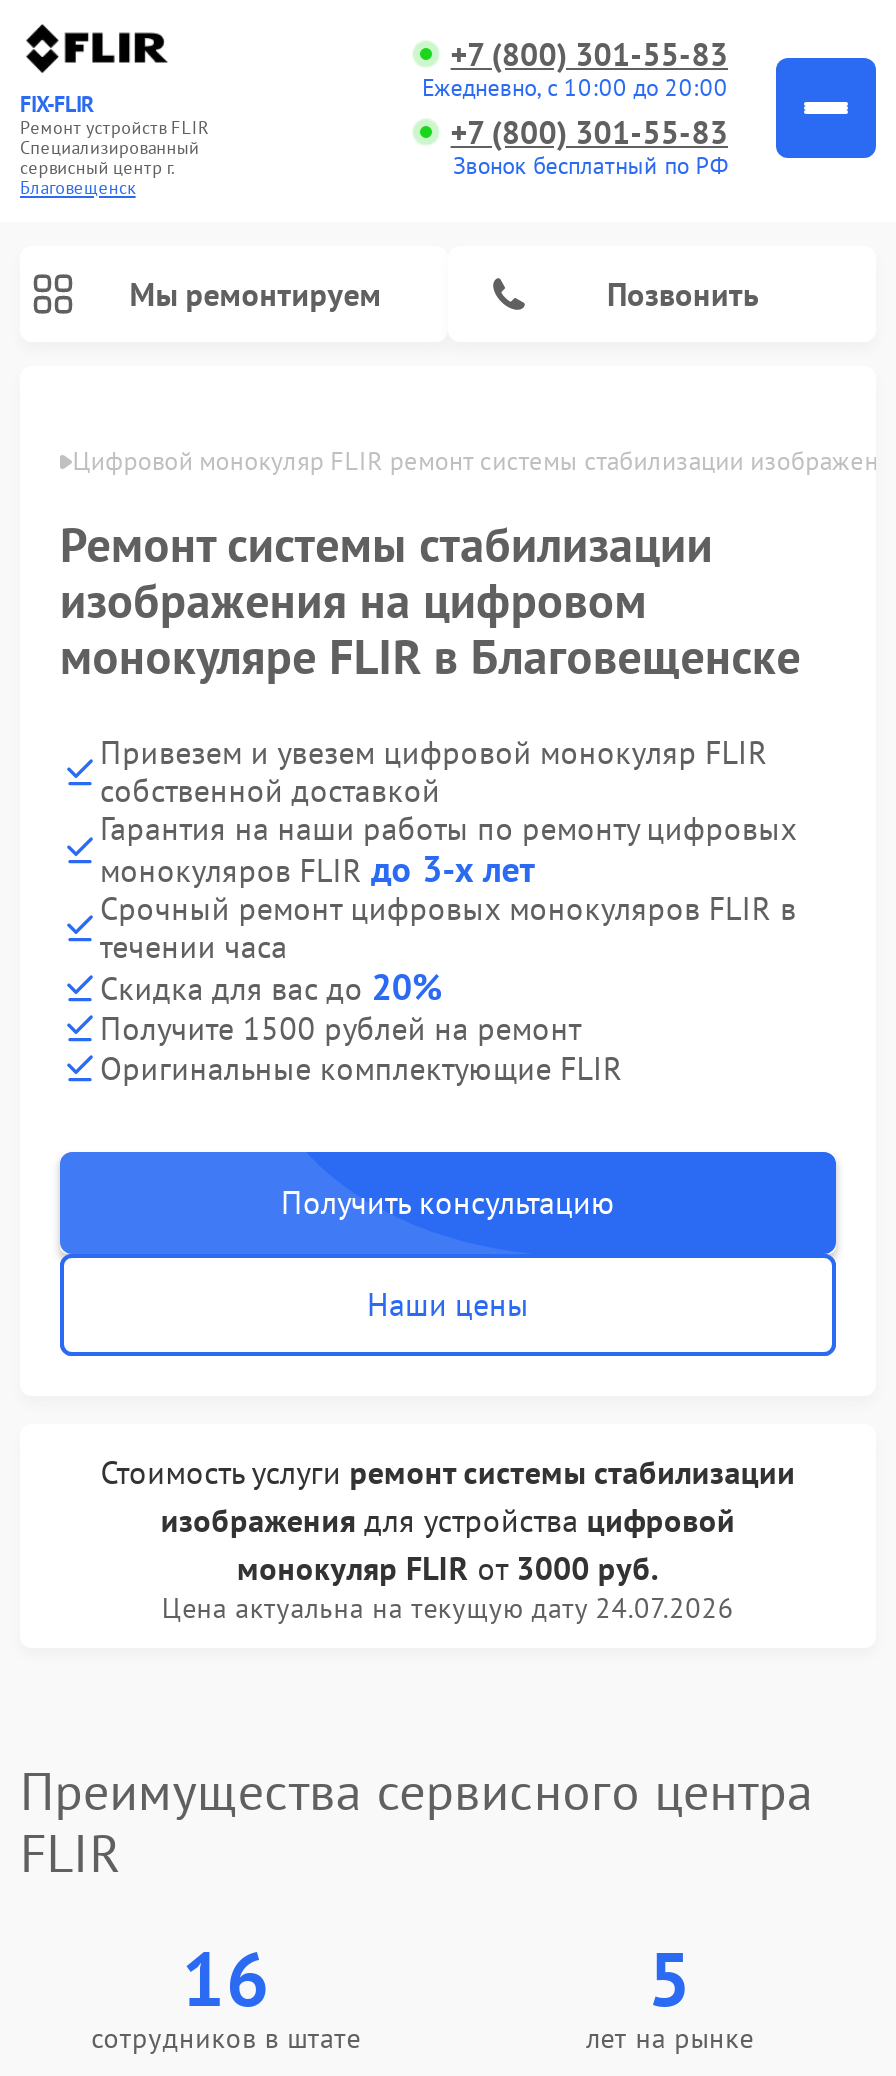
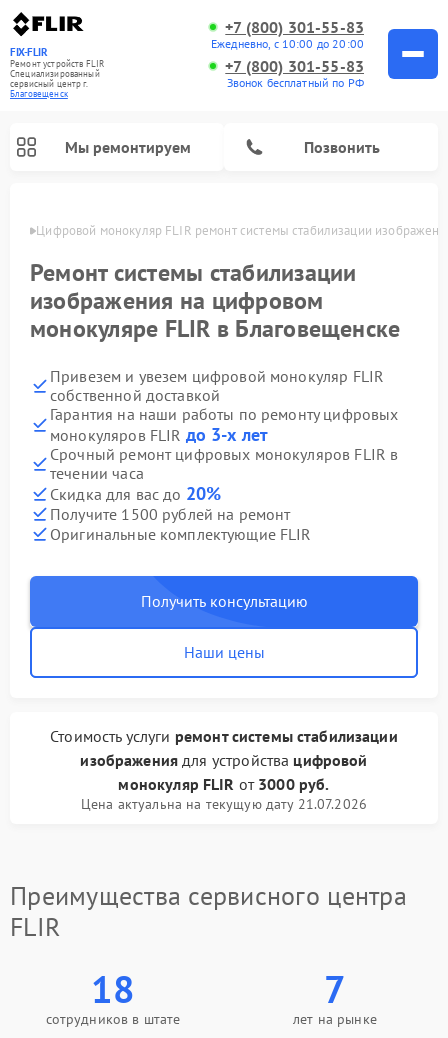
- Цена актуальна на текущую дату 24.07.2026
+ Цена актуальна на текущую дату 21.07.2026

- 16
+ 18

- 5
+ 7
